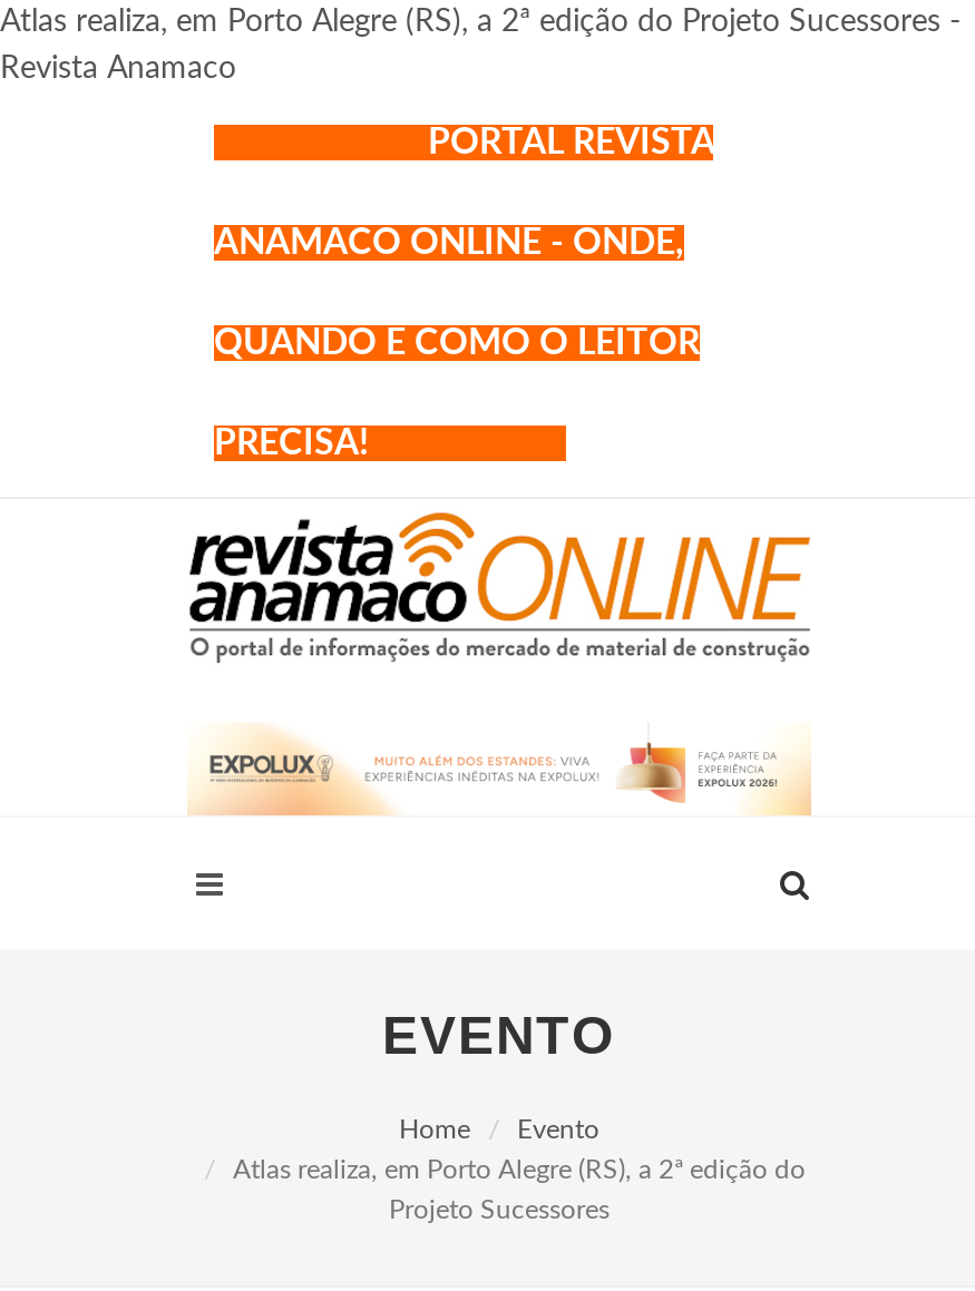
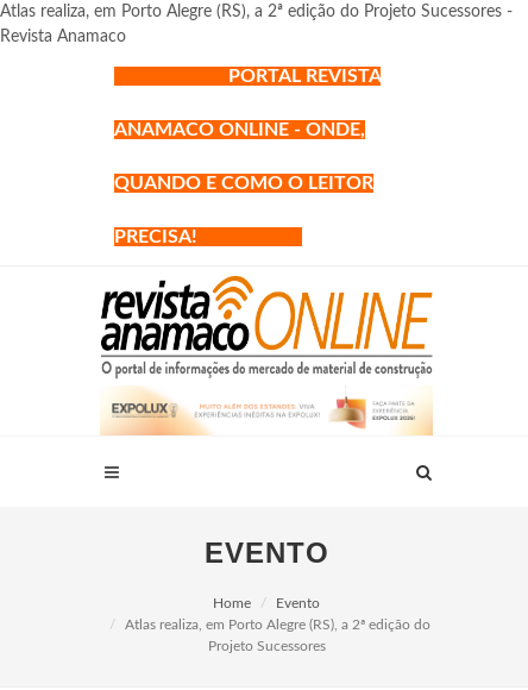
- [image]
+ [image]
